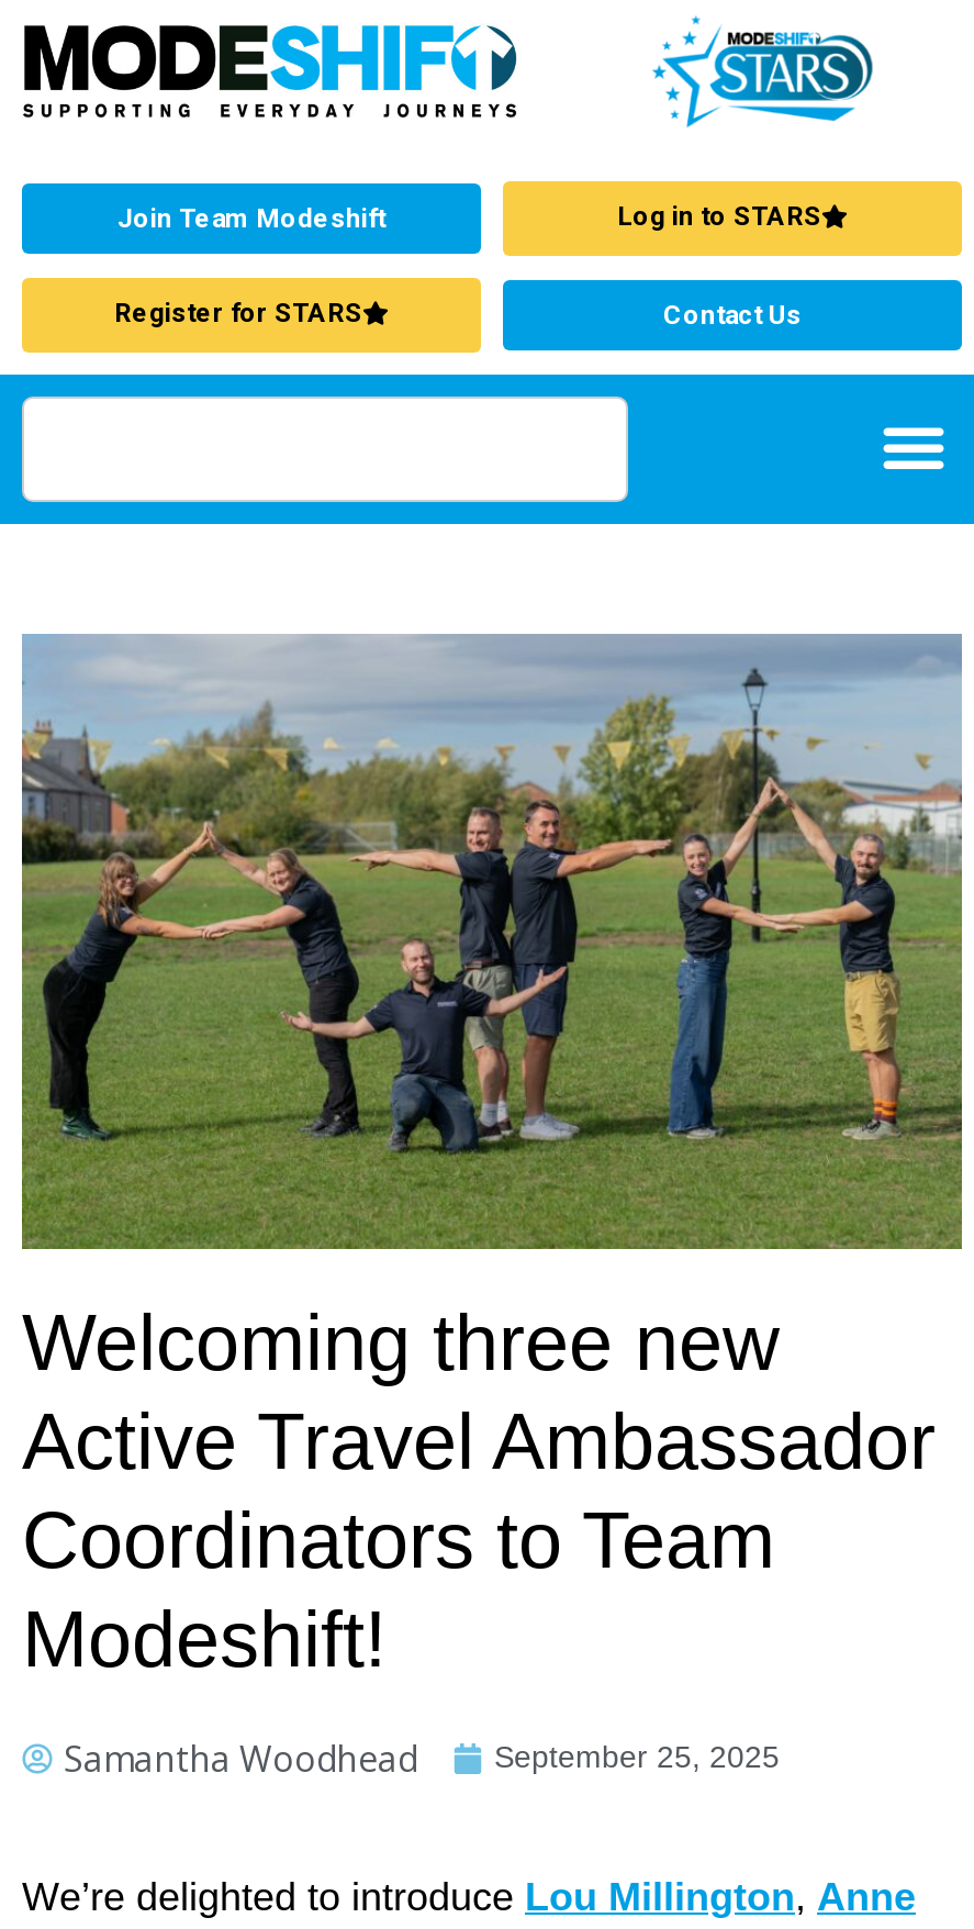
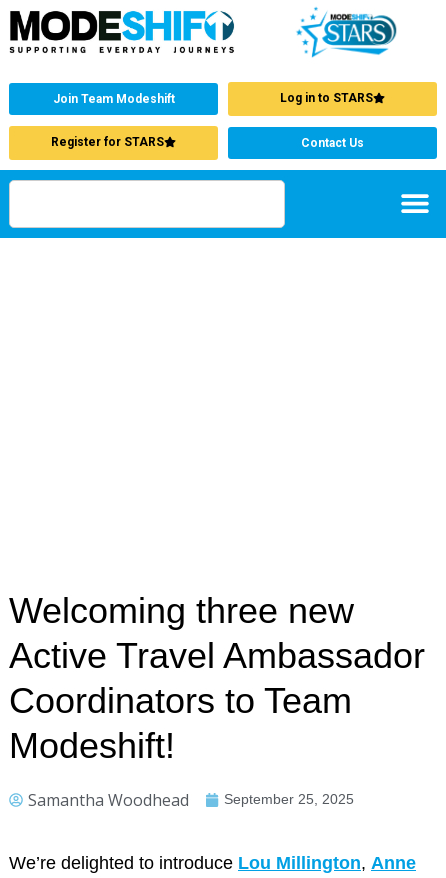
- [image]
